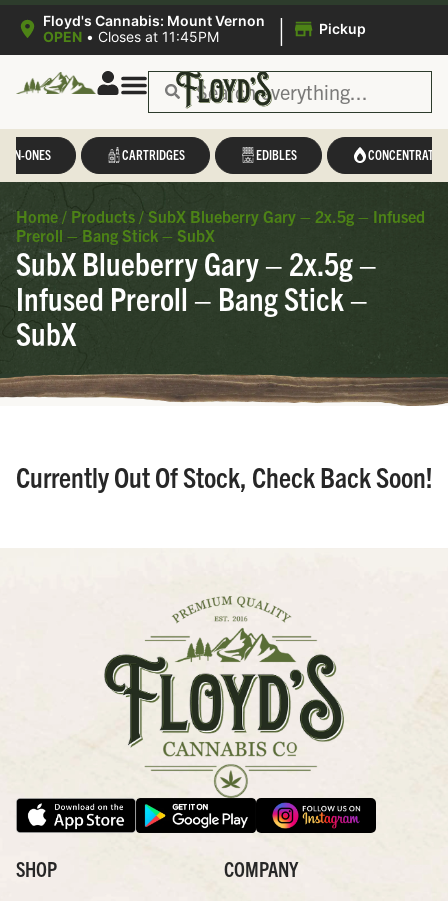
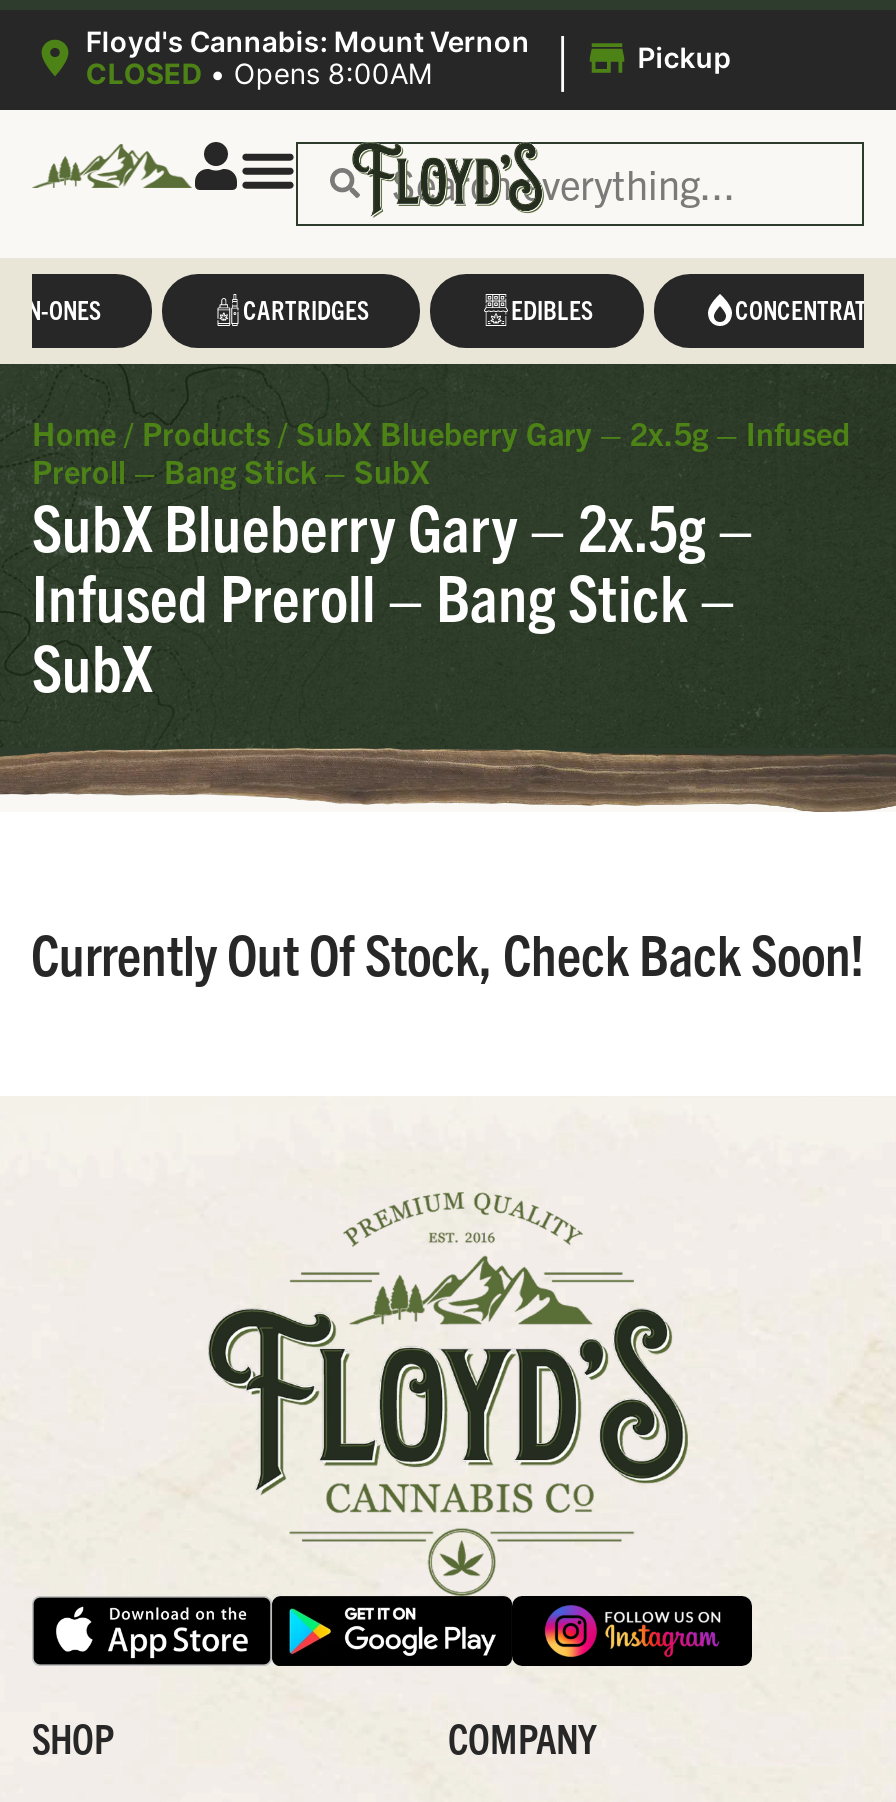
- OPEN • Closes at 11:45PM
+ CLOSED • Opens 8:00AM
